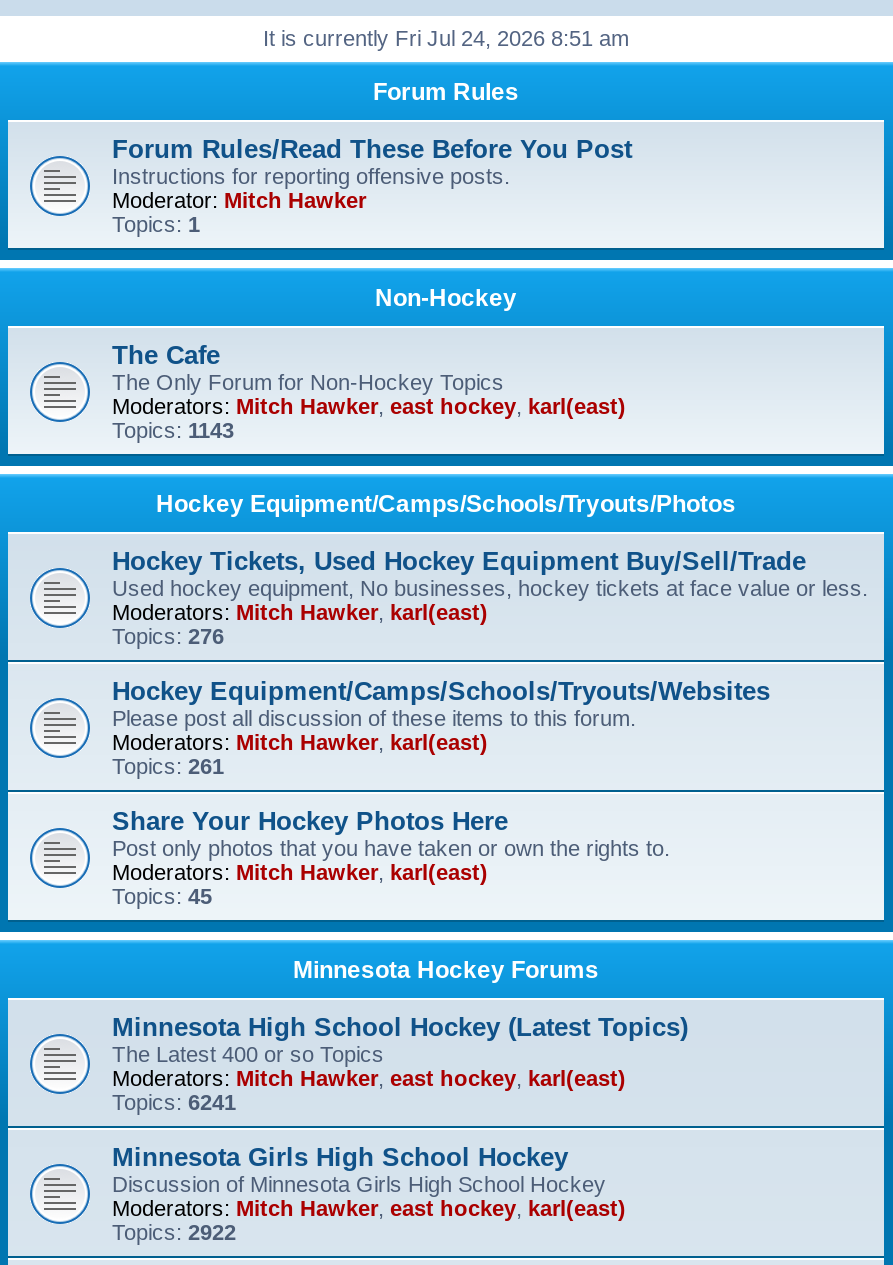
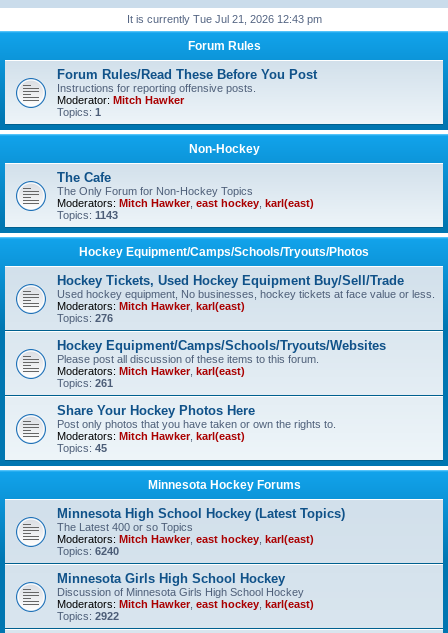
- It is currently Fri Jul 24, 2026 8:51 am
+ It is currently Tue Jul 21, 2026 12:43 pm

- Topics: 6241
+ Topics: 6240
